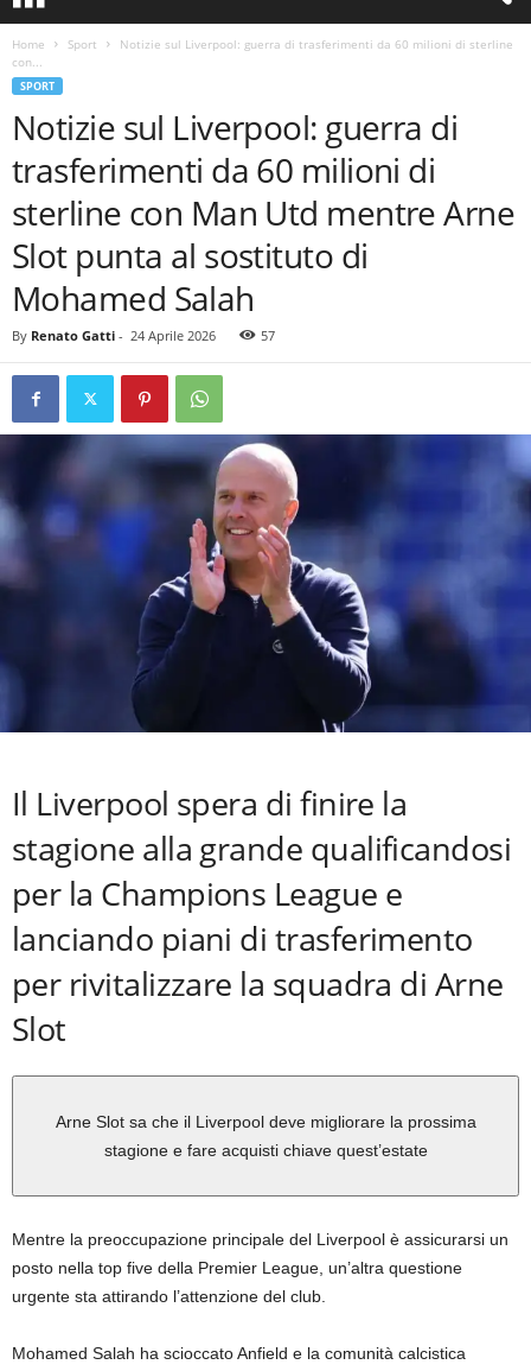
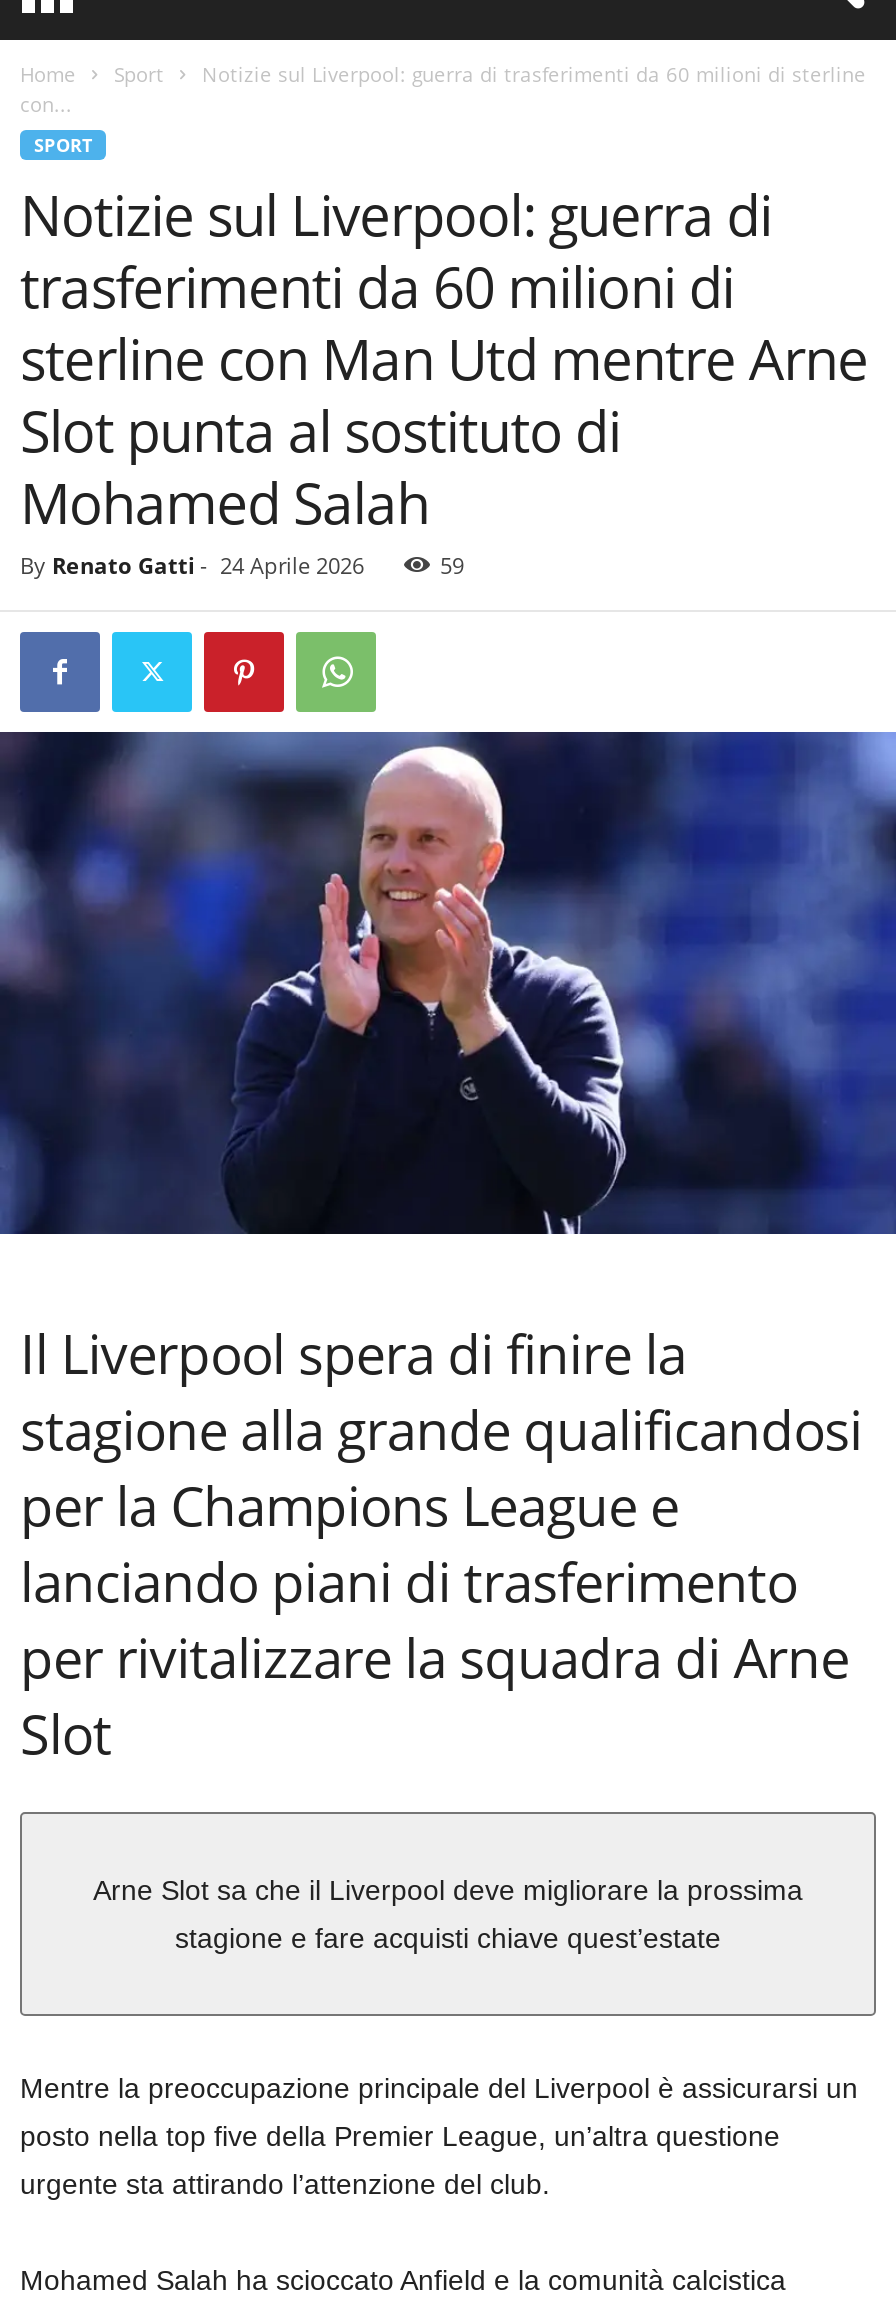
- 57
+ 59
